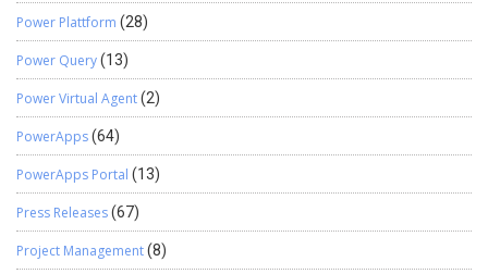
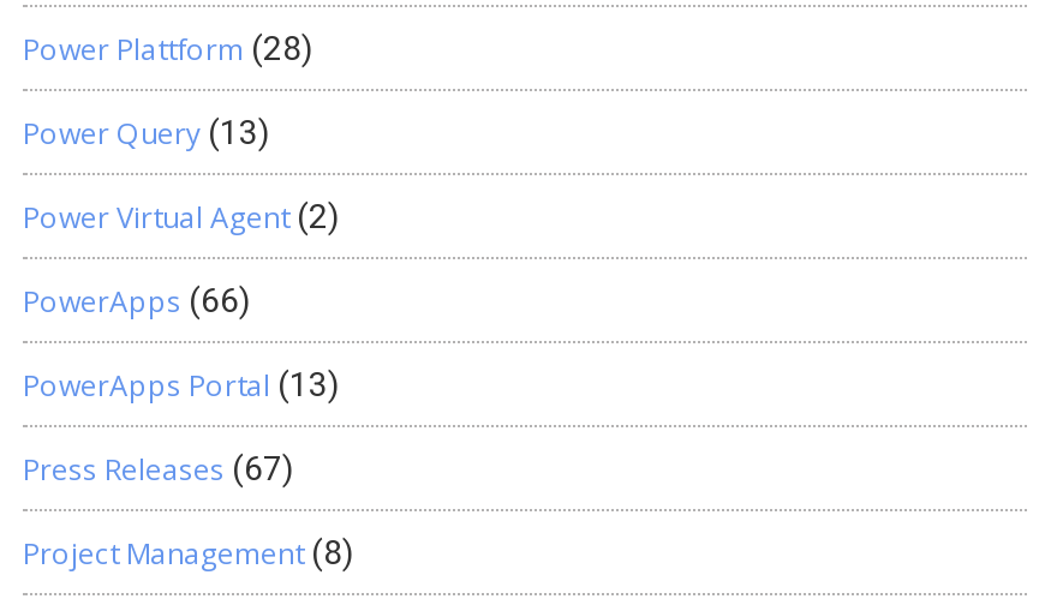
- PowerApps (64)
+ PowerApps (66)
